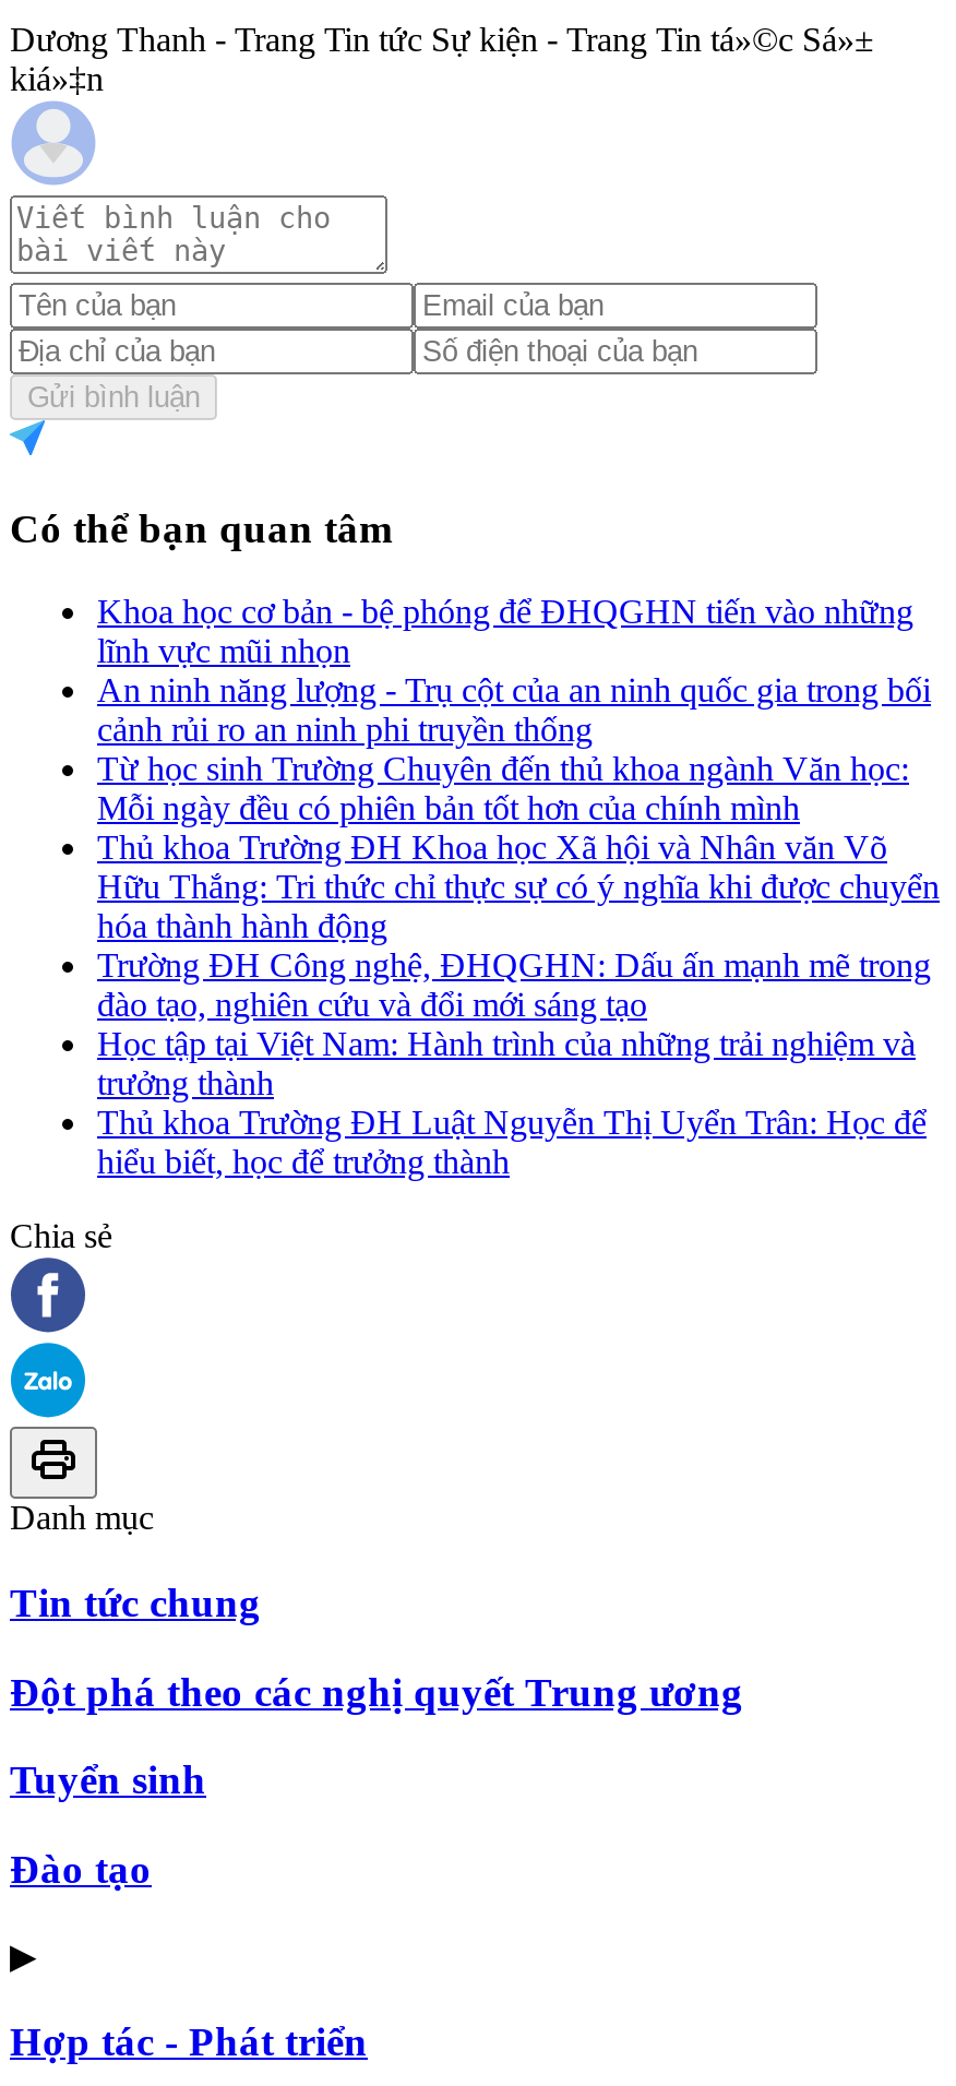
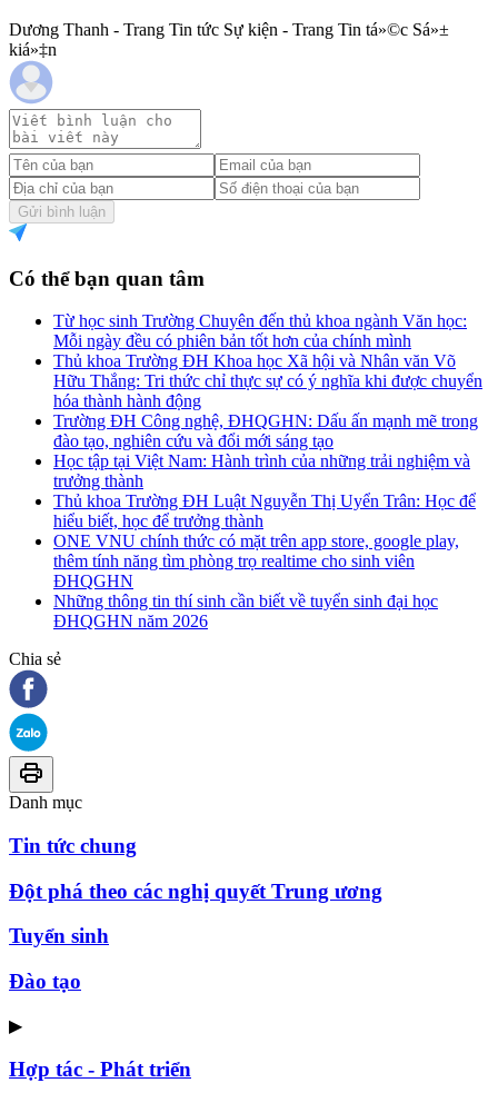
- Khoa học cơ bản - bệ phóng để ĐHQGHN tiến vào những
- lĩnh vực mũi nhọn
- An ninh năng lượng - Trụ cột của an ninh quốc gia trong bối
- cảnh rủi ro an ninh phi truyền thống

moved up: Từ học sinh Trường Chuyên đến thủ khoa ngành Văn học: | Mỗi ngày đều có phiên bản tốt hơn của chính mình | Thủ khoa Trường ĐH Khoa học Xã hội và Nhân văn Võ | ... | Thủ khoa Trường ĐH Luật Nguyễn Thị Uyển Trân: Học để | hiểu biết, học để trưởng thành

+ ONE VNU chính thức có mặt trên app store, google play,
+ thêm tính năng tìm phòng trọ realtime cho sinh viên
+ ĐHQGHN
+ Những thông tin thí sinh cần biết về tuyển sinh đại học
+ ĐHQGHN năm 2026
